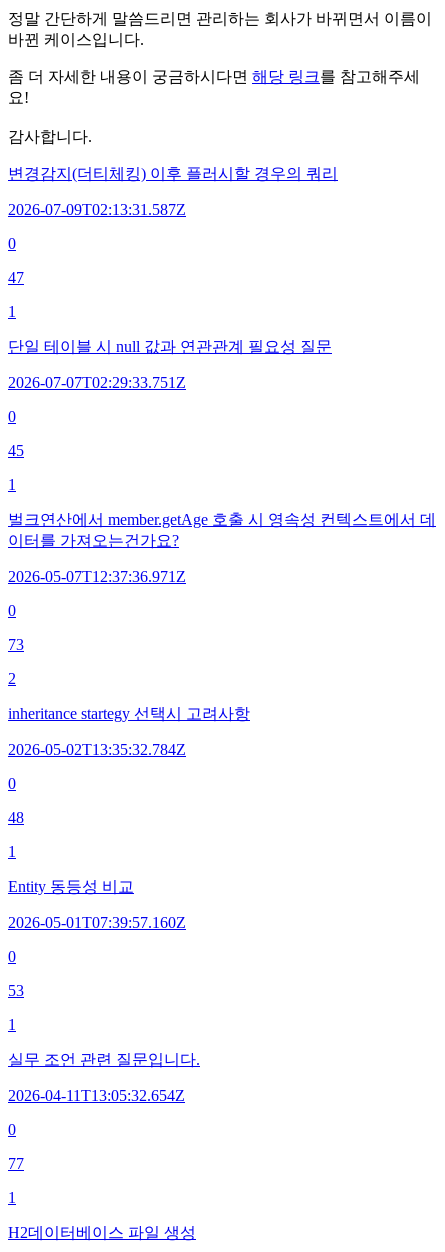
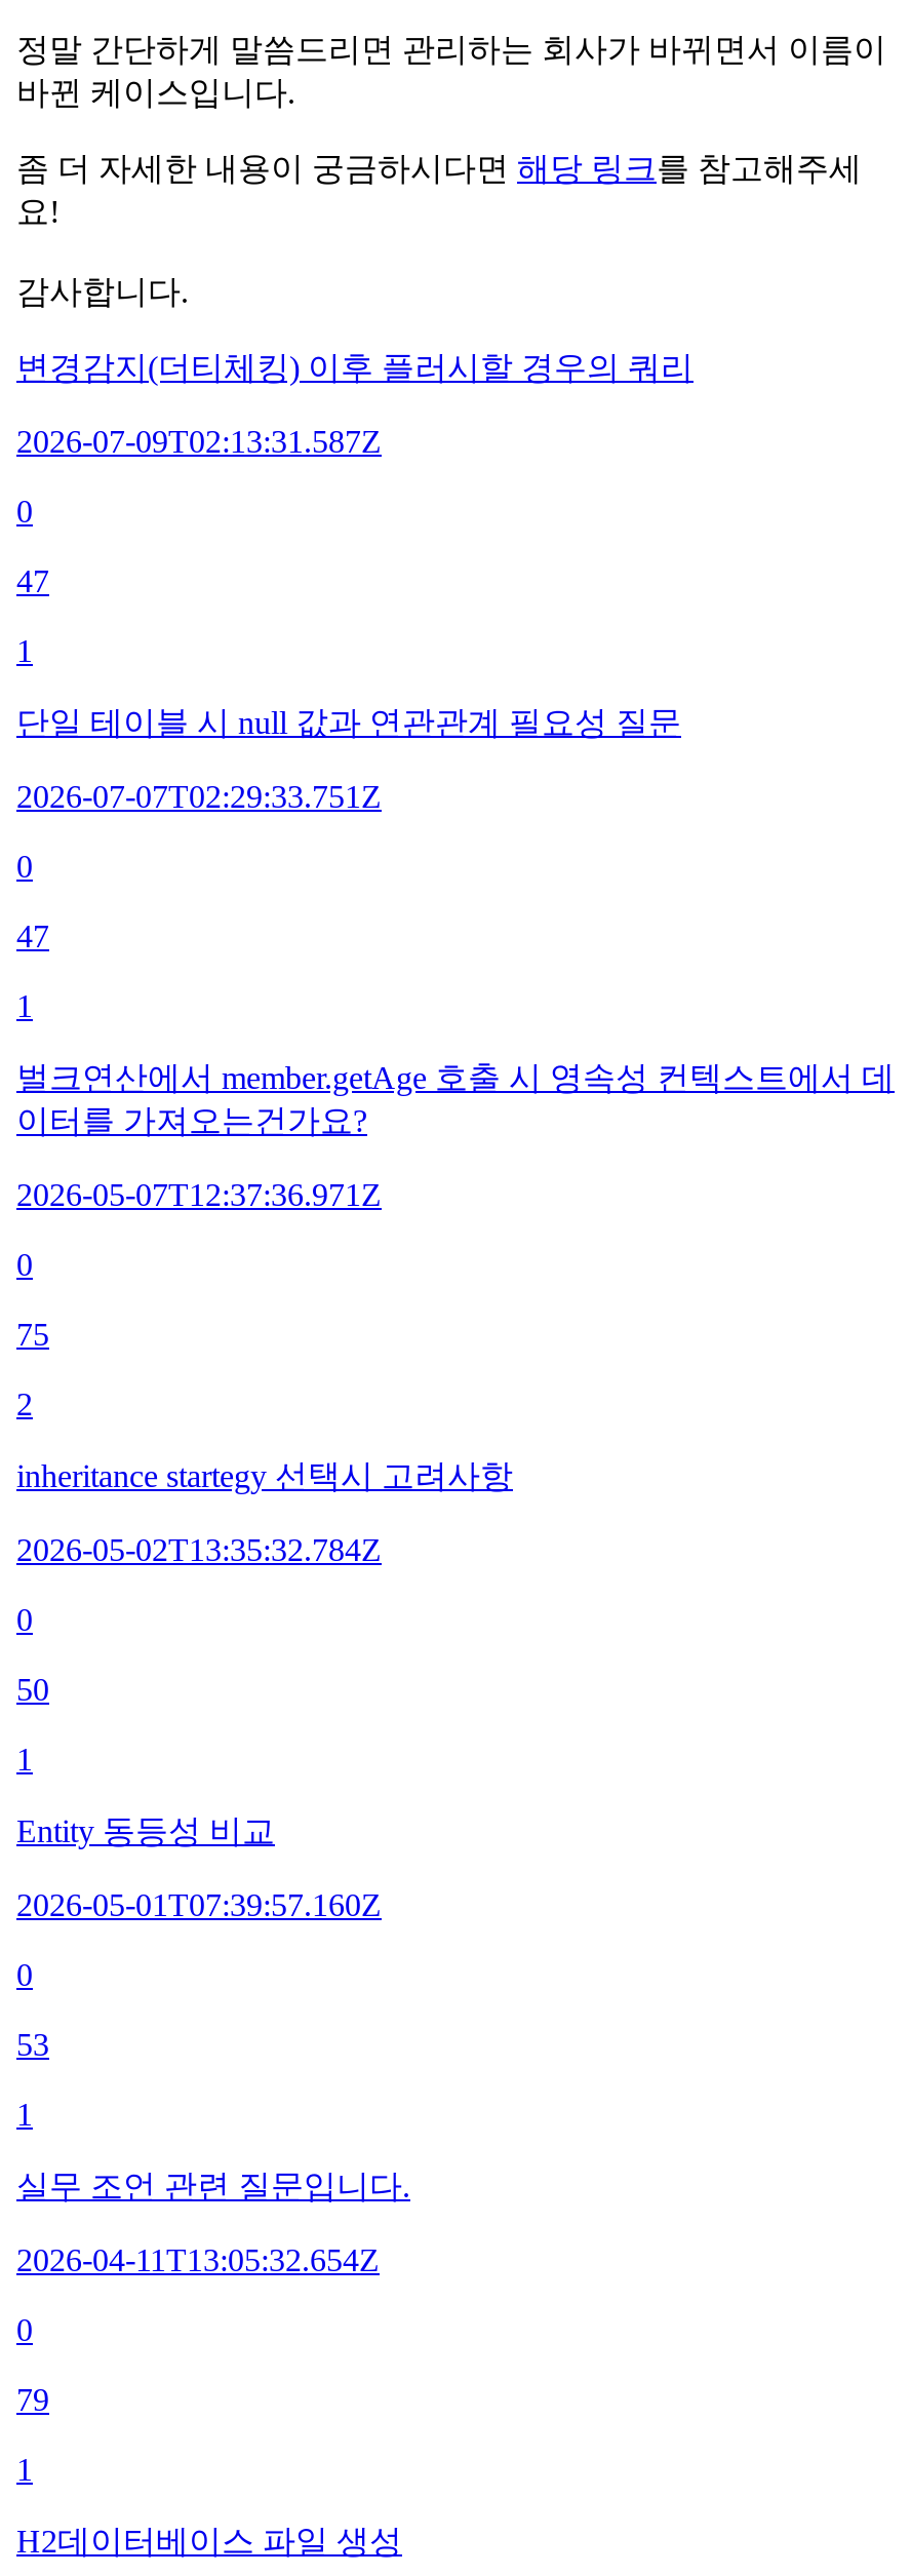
- 45
+ 47

- 73
+ 75

- 48
+ 50

- 77
+ 79
